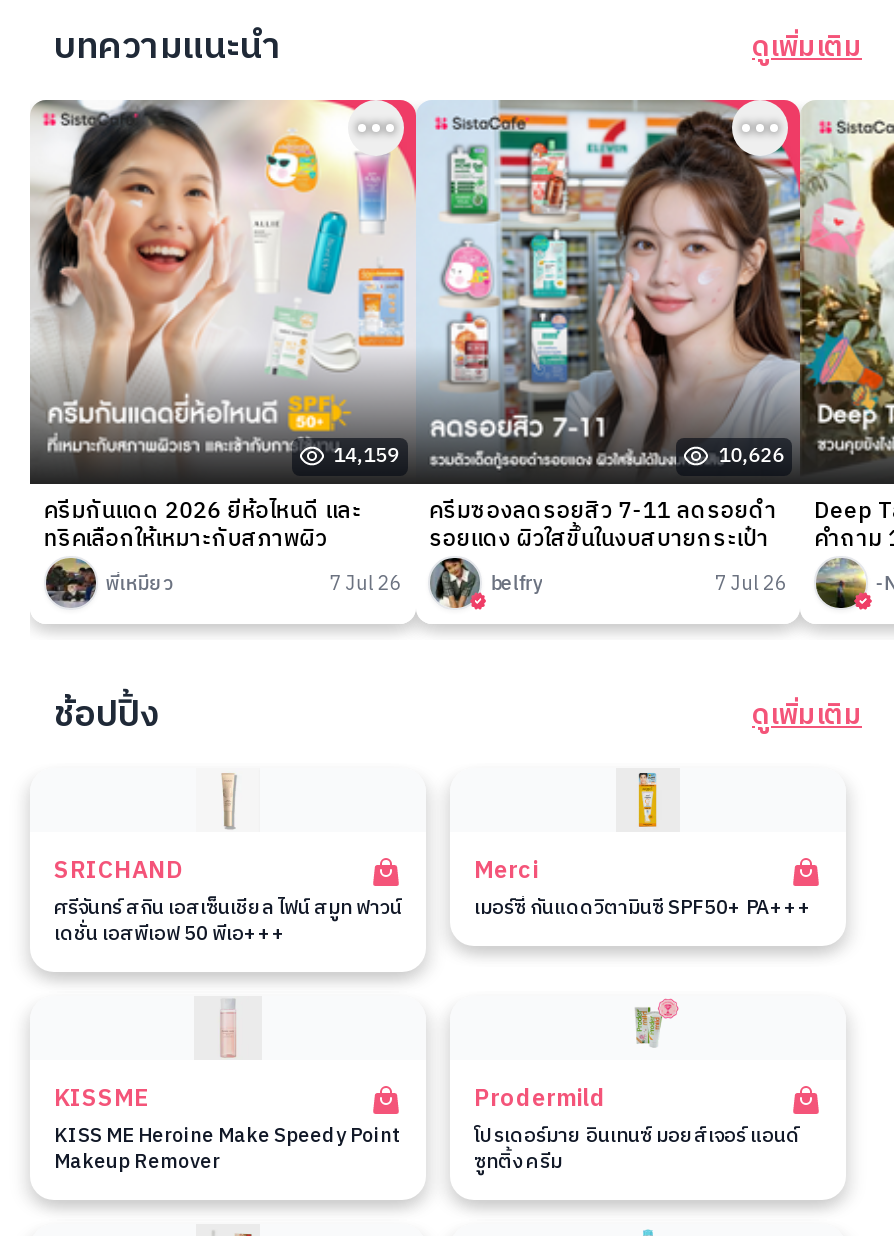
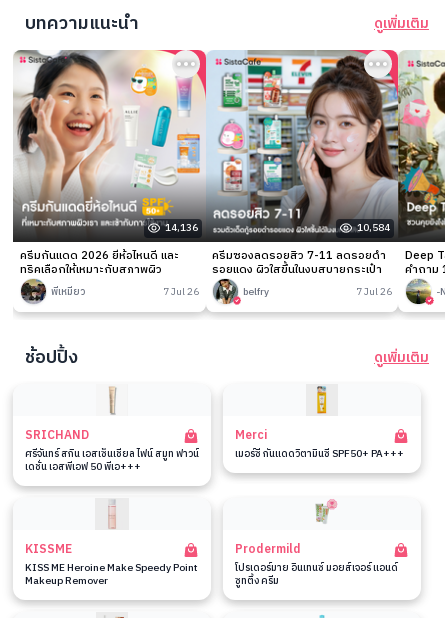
- 14,159
+ 14,136

- 10,626
+ 10,584
